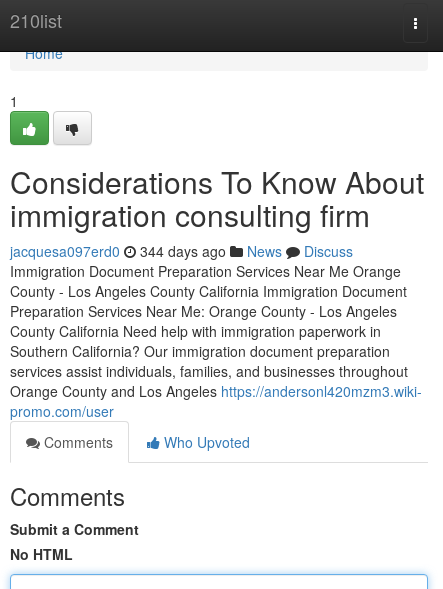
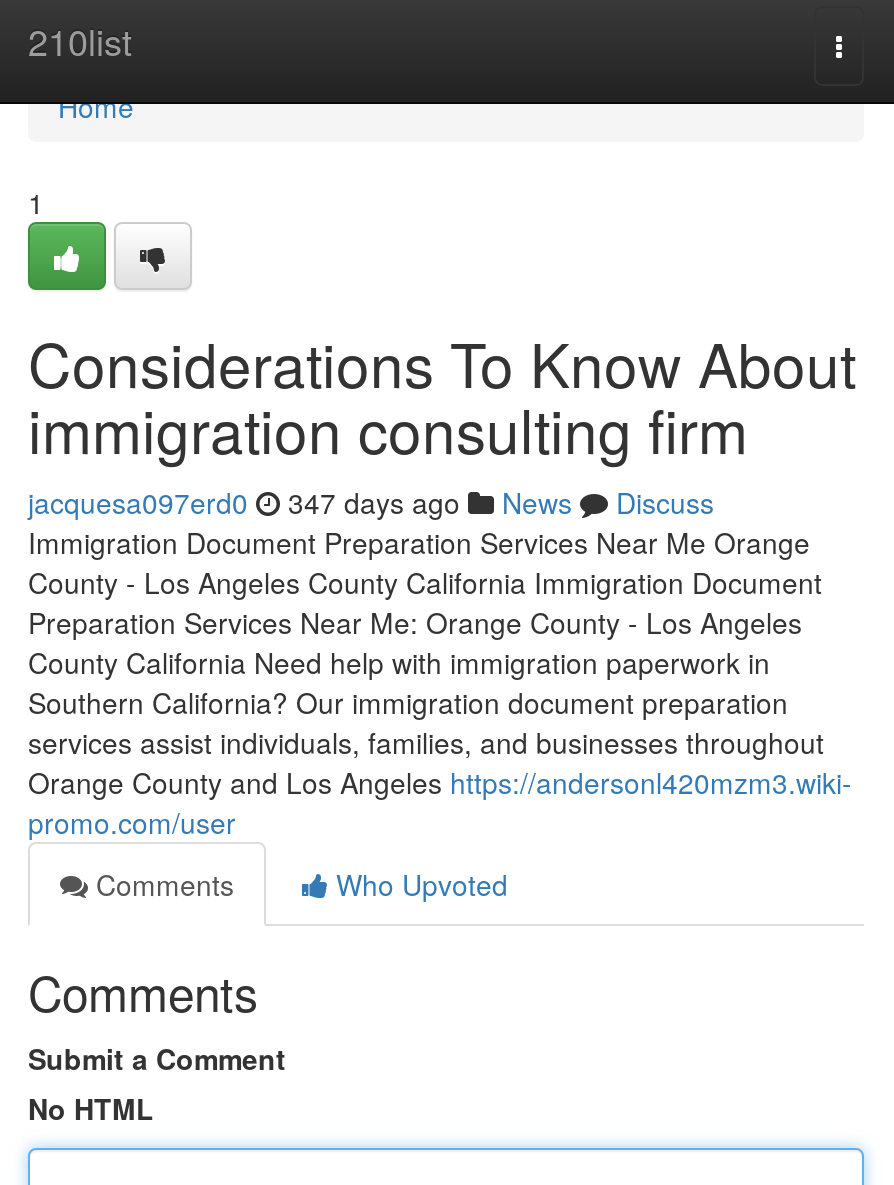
- jacquesa097erd0 344 days ago News Discuss
+ jacquesa097erd0 347 days ago News Discuss
